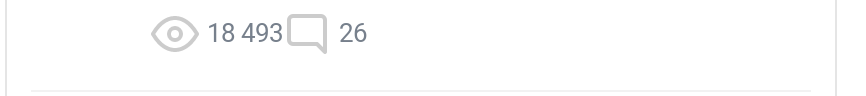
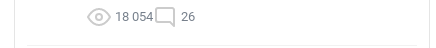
- 18 493 26
+ 18 054 26
